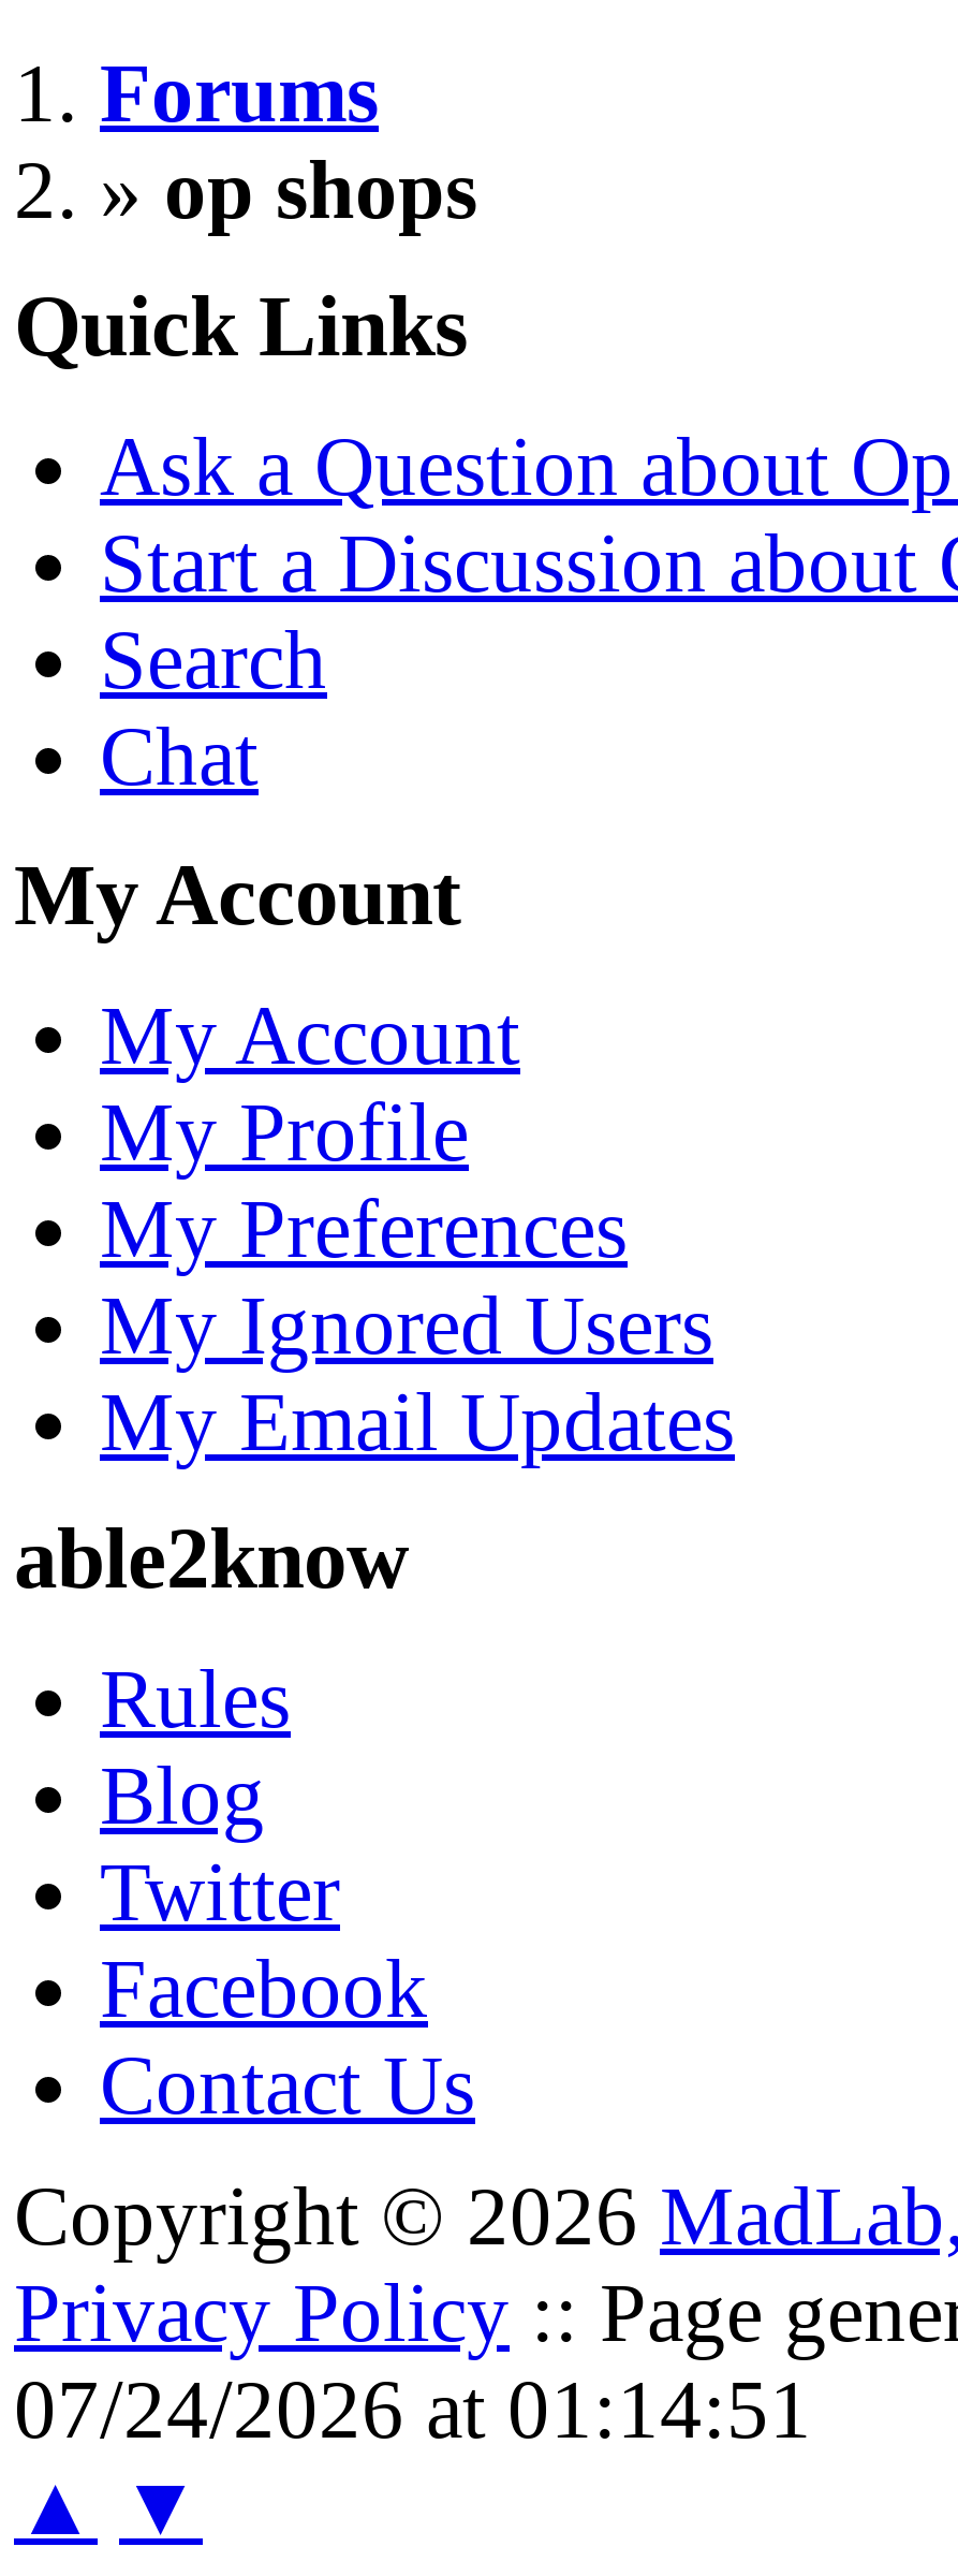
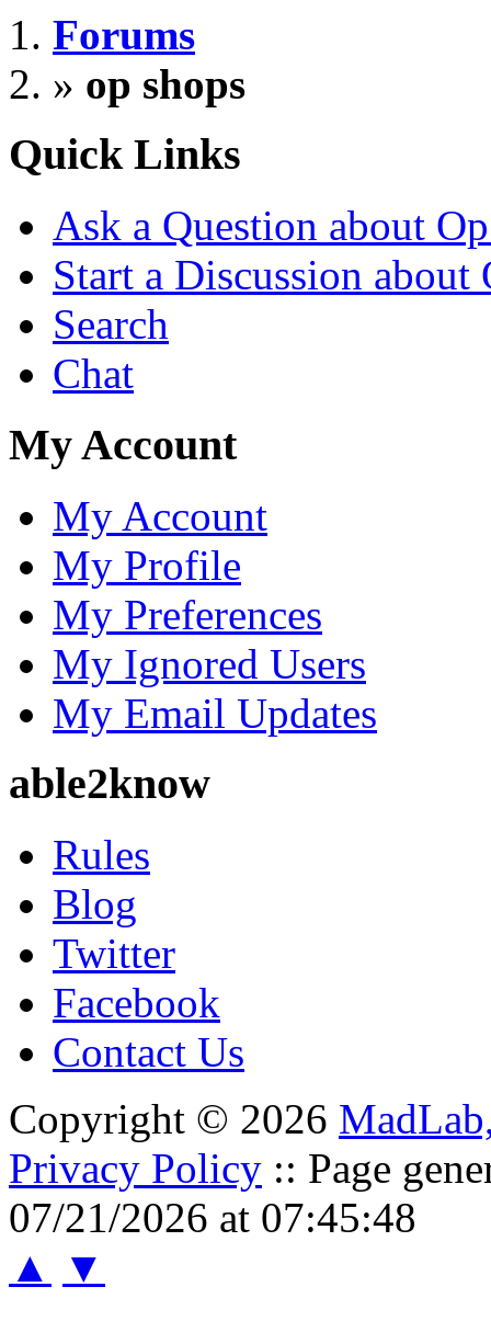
- 07/24/2026 at 01:14:51
+ 07/21/2026 at 07:45:48
